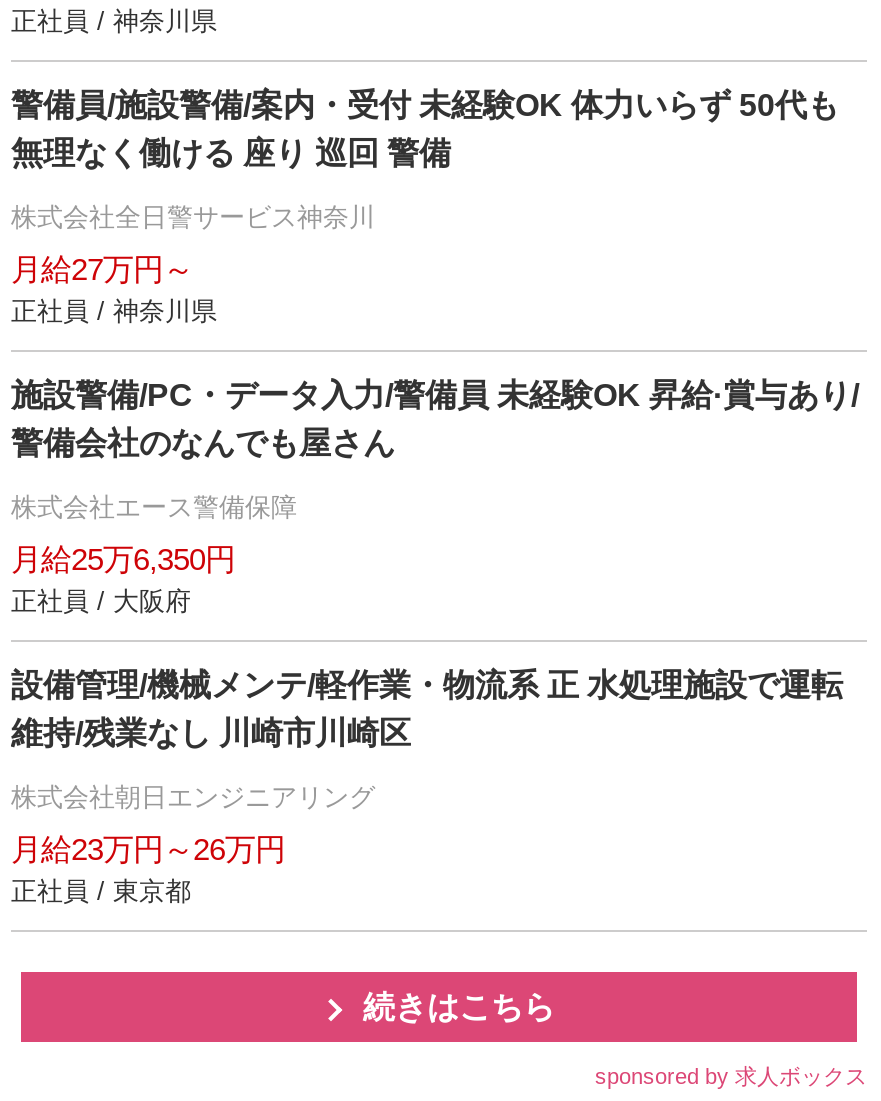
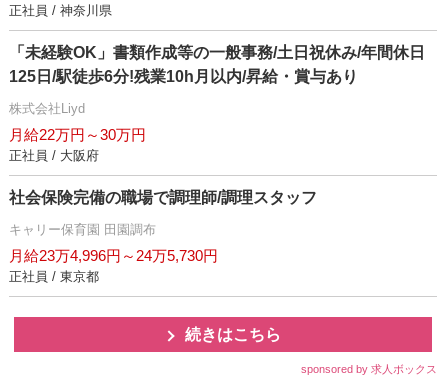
- 警備員/施設警備/案内・受付 未経験OK 体力いらず 50代も
- 無理なく働ける 座り 巡回 警備
- 株式会社全日警サービス神奈川
- 月給27万円～
- 正社員 / 神奈川県
- 施設警備/PC・データ入力/警備員 未経験OK 昇給·賞与あり/
- 警備会社のなんでも屋さん
- 株式会社エース警備保障
- 月給25万6,350円
+ 「未経験OK」書類作成等の一般事務/土日祝休み/年間休日
+ 125日/駅徒歩6分!残業10h月以内/昇給・賞与あり
+ 株式会社Liyd
+ 月給22万円～30万円

- 設備管理/機械メンテ/軽作業・物流系 正 水処理施設で運転
- 維持/残業なし 川崎市川崎区
+ 社会保険完備の職場で調理師/調理スタッフ

- 株式会社朝日エンジニアリング
+ キャリー保育園 田園調布

- 月給23万円～26万円
+ 月給23万4,996円～24万5,730円
